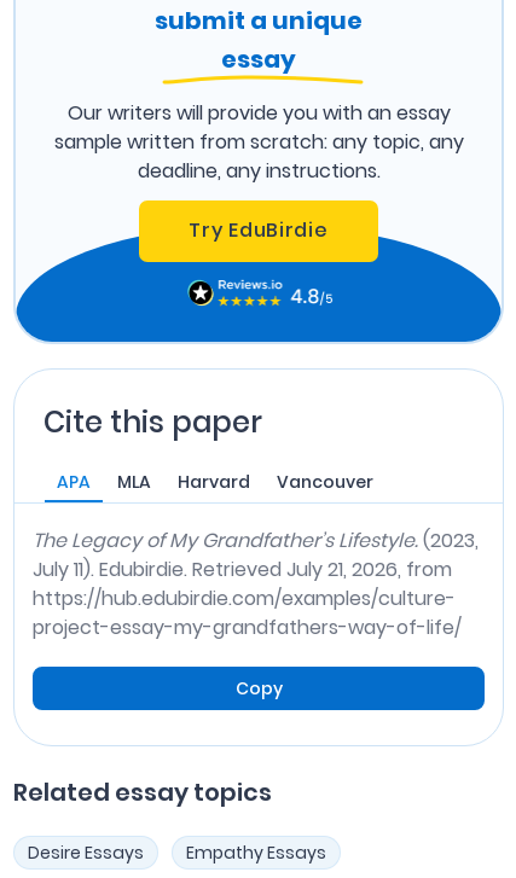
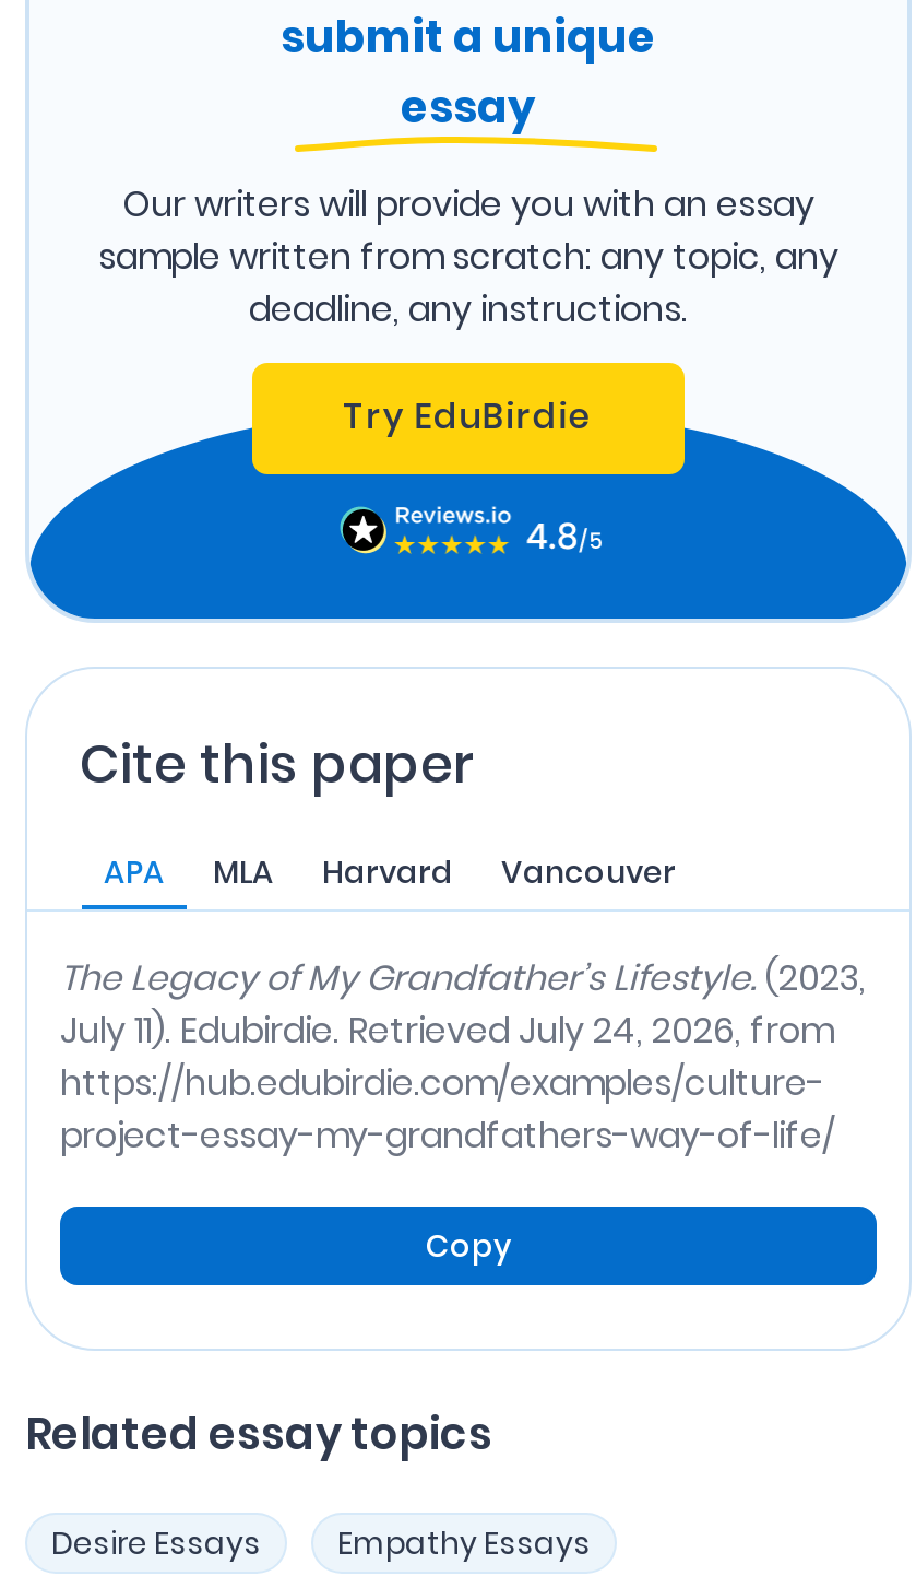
- July 11). Edubirdie. Retrieved July 21, 2026, from
+ July 11). Edubirdie. Retrieved July 24, 2026, from
